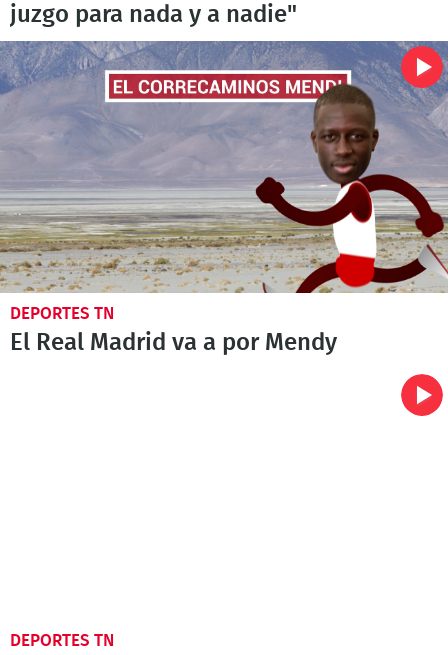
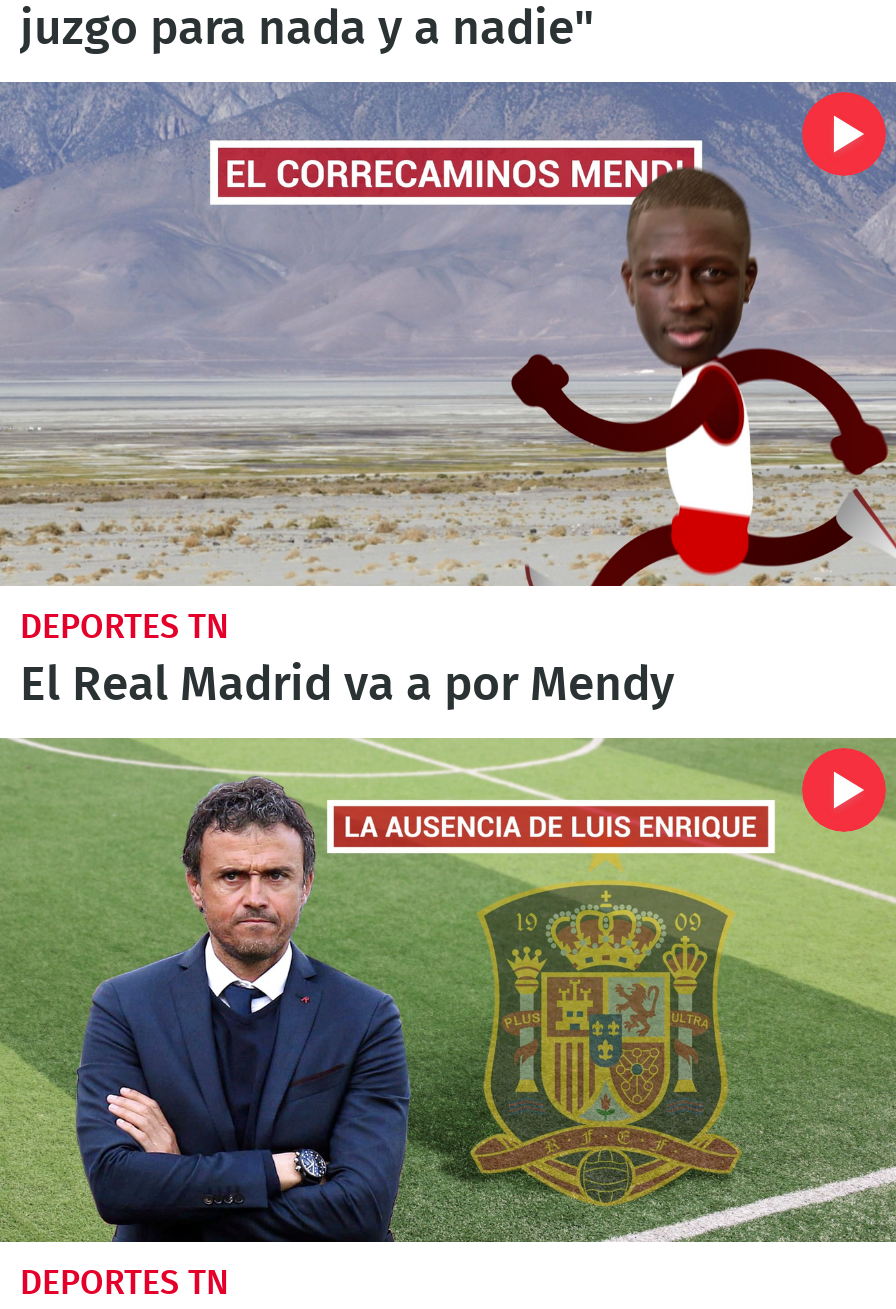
+ [image]
